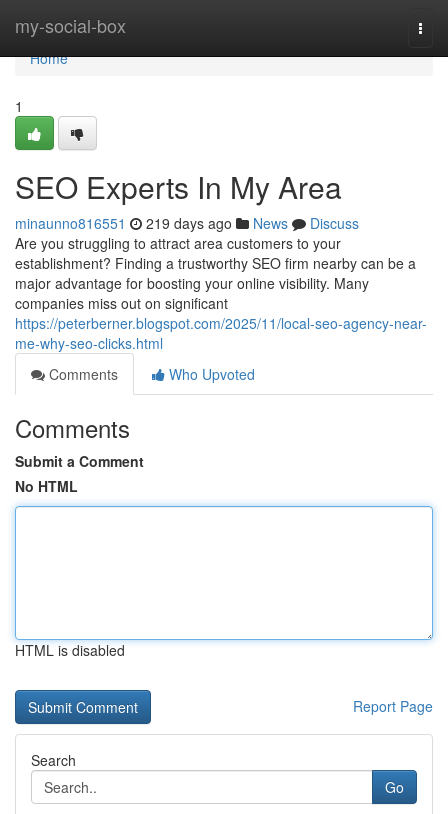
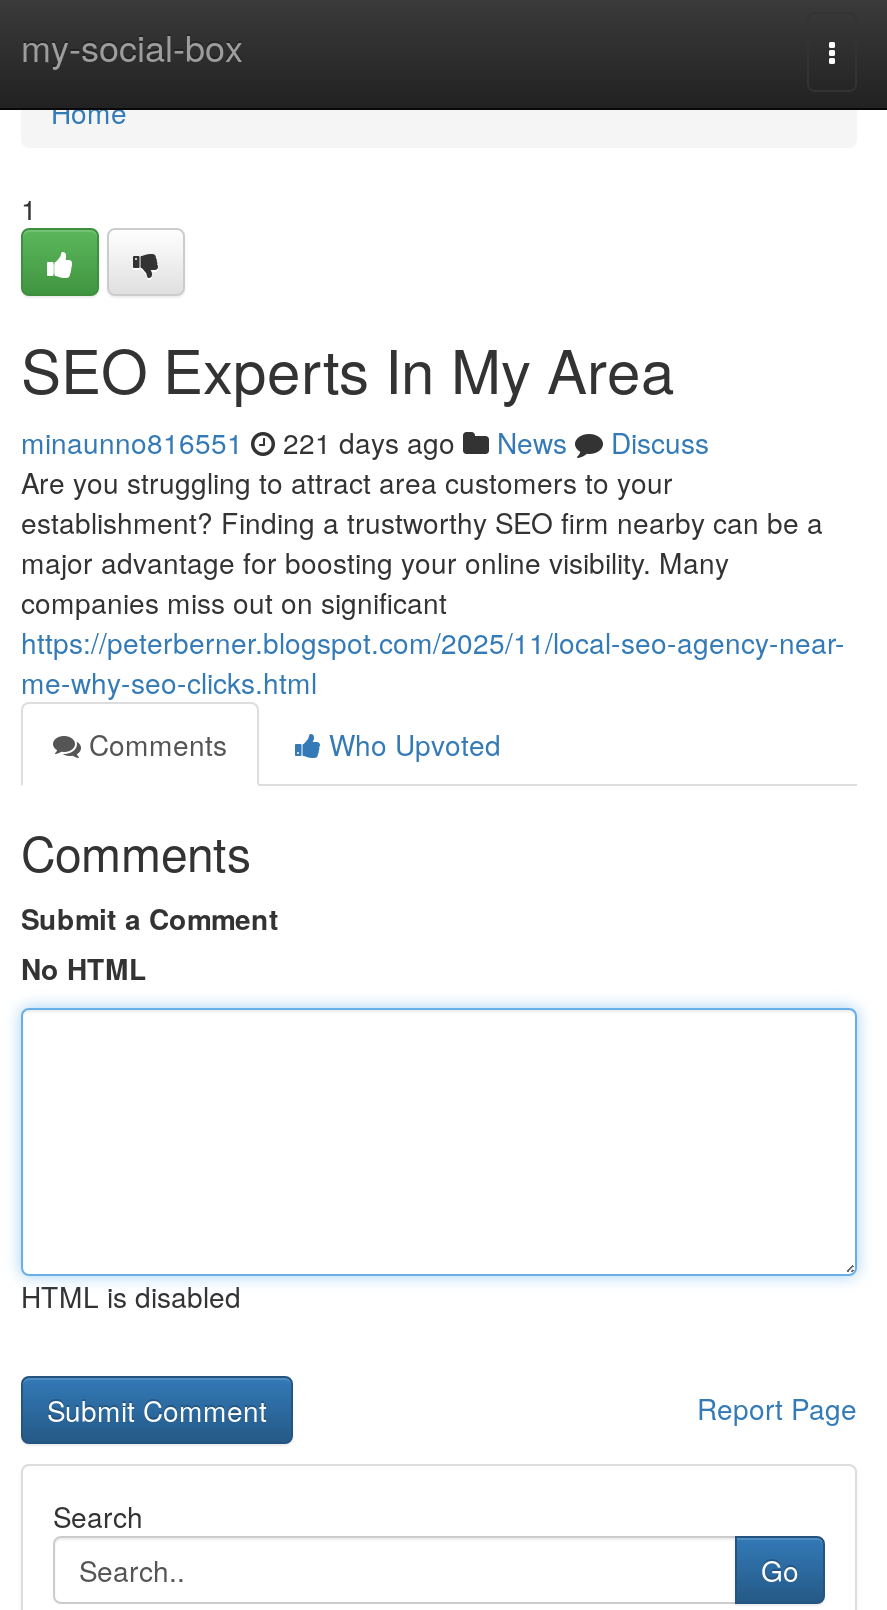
- minaunno816551 219 days ago News Discuss
+ minaunno816551 221 days ago News Discuss
